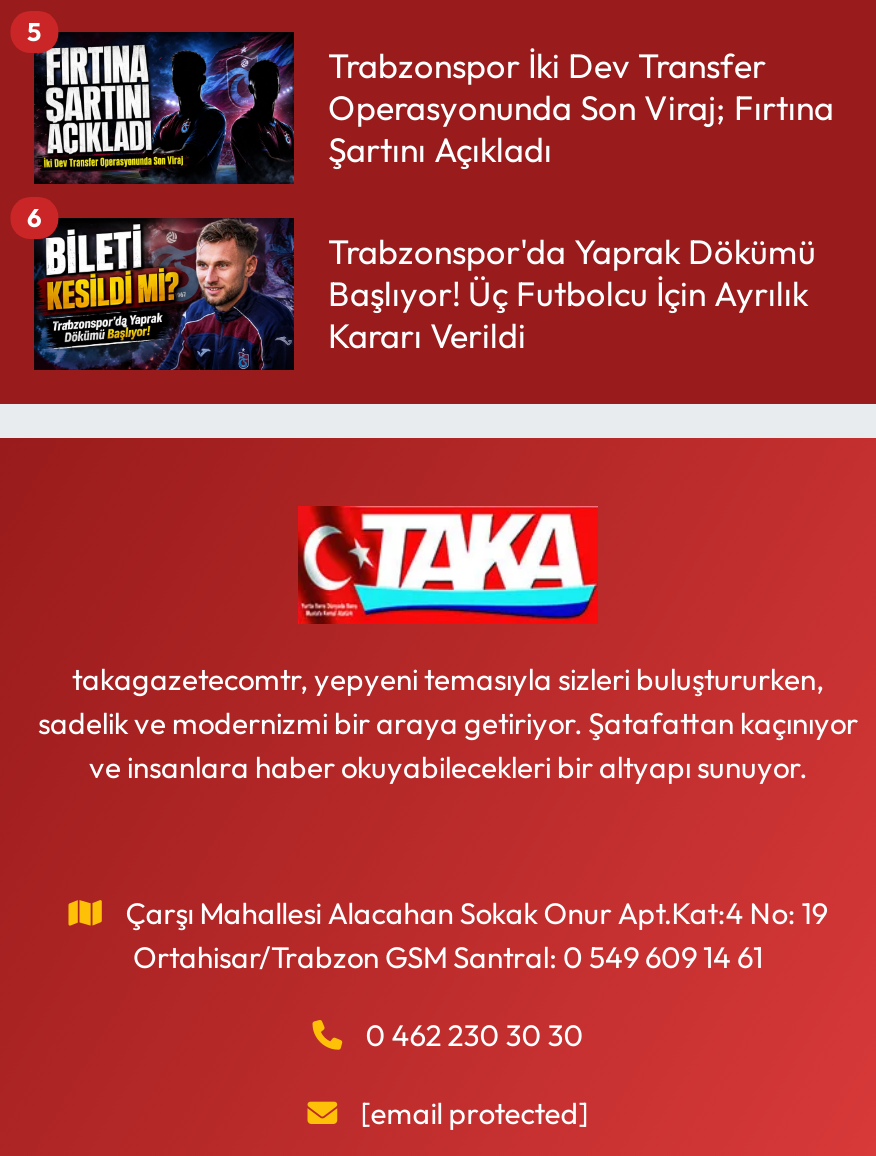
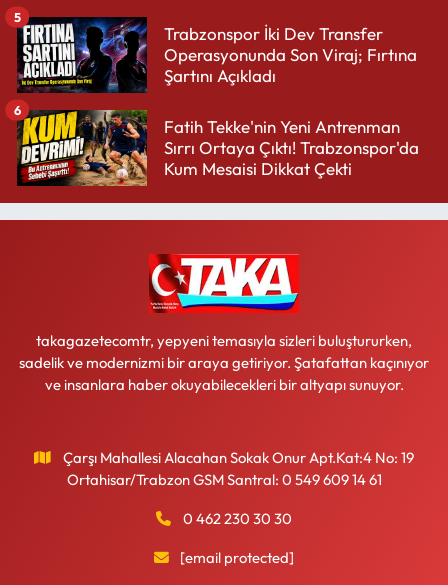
- [image]
- Trabzonspor'da Yaprak Dökümü
- Başlıyor! Üç Futbolcu İçin Ayrılık
- Kararı Verildi
+ [image]
+ Fatih Tekke'nin Yeni Antrenman
+ Sırrı Ortaya Çıktı! Trabzonspor'da
+ Kum Mesaisi Dikkat Çekti
